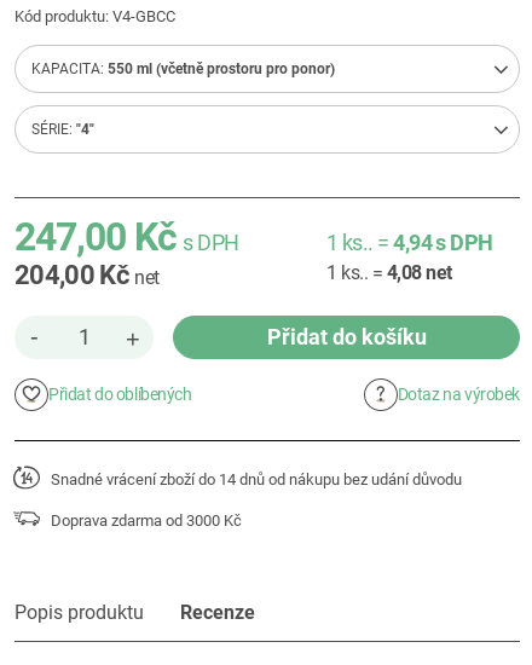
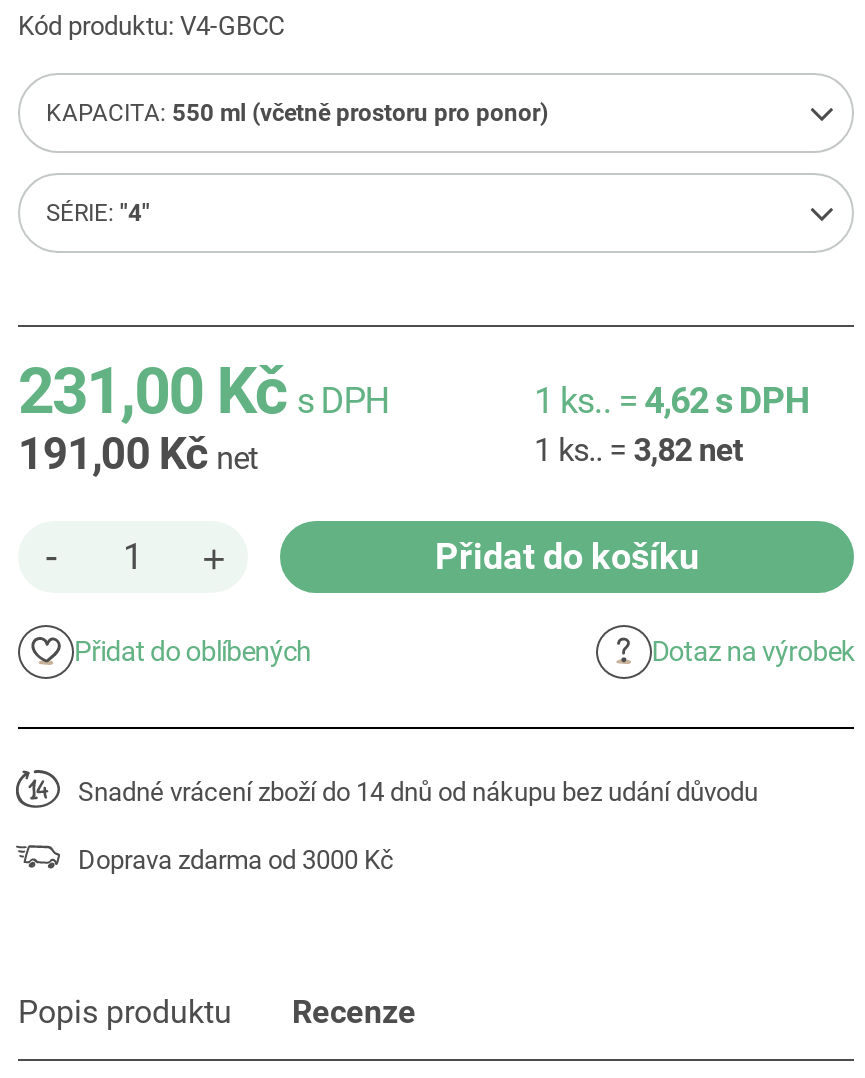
- 247,00 Kč s DPH
+ 231,00 Kč s DPH

- 1 ks.. = 4,94 s DPH
+ 1 ks.. = 4,62 s DPH

- 204,00 Kč net
+ 191,00 Kč net

- 1 ks.. = 4,08 net
+ 1 ks.. = 3,82 net
